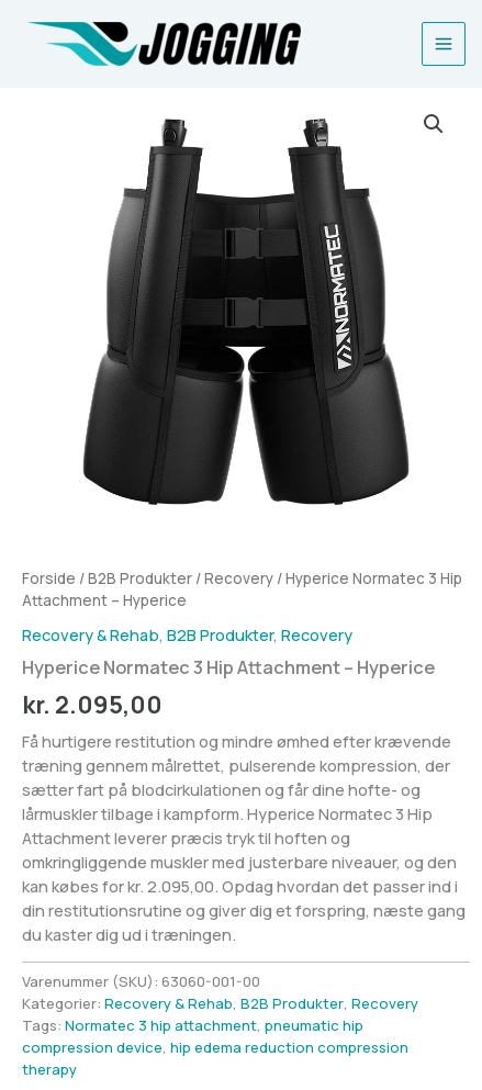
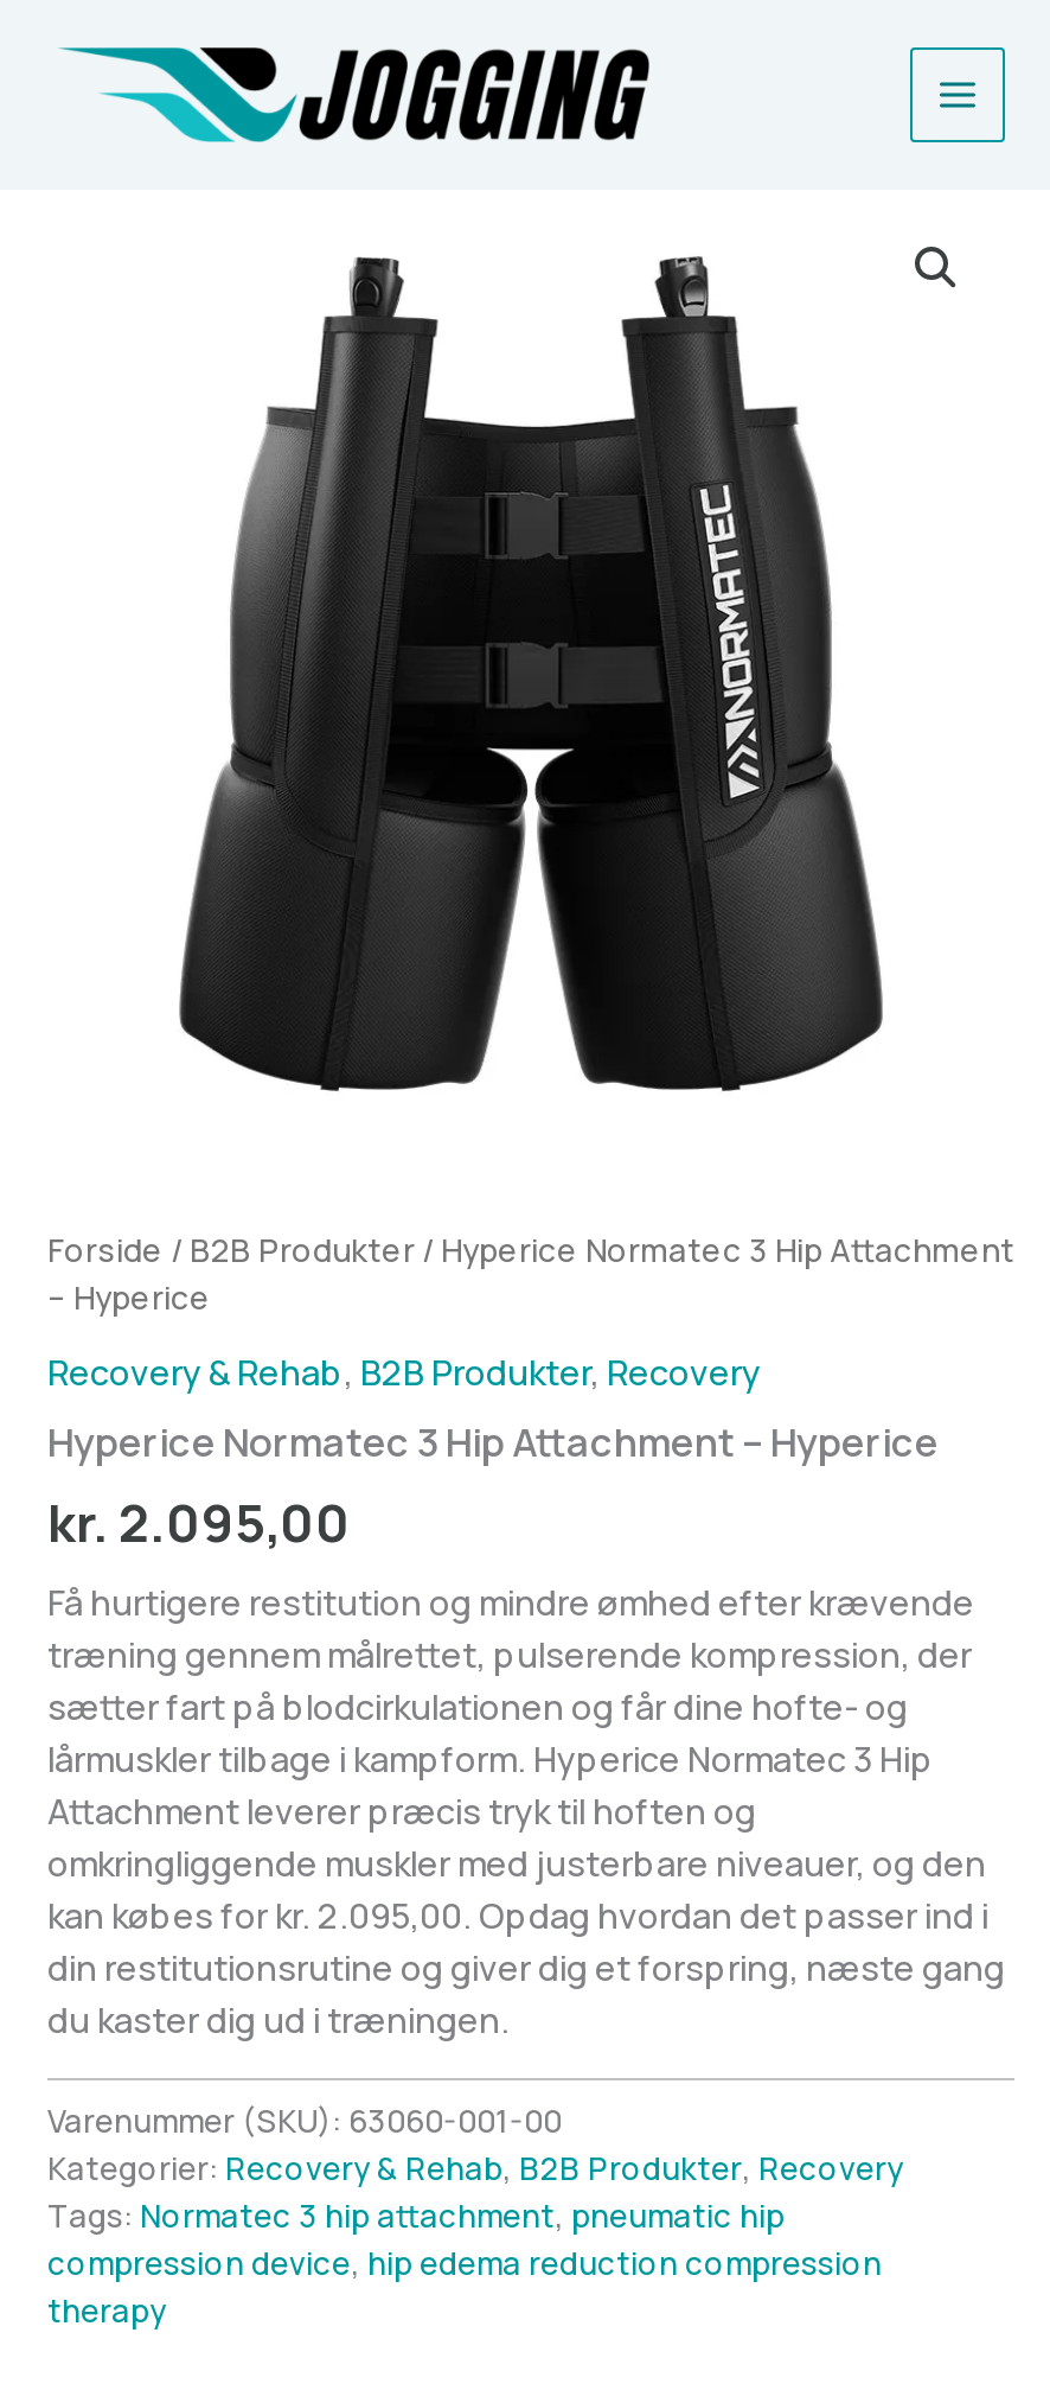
- Forside / B2B Produkter / Recovery / Hyperice Normatec 3 Hip
- Attachment – Hyperice
+ Forside / B2B Produkter / Hyperice Normatec 3 Hip Attachment
+ – Hyperice
